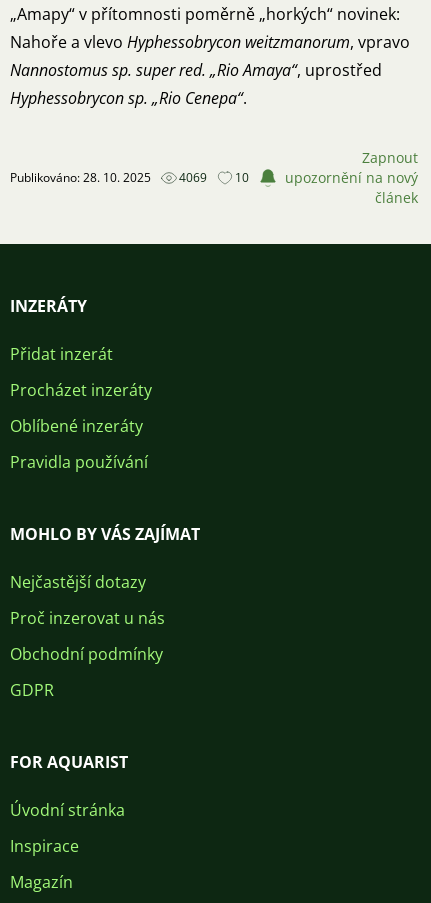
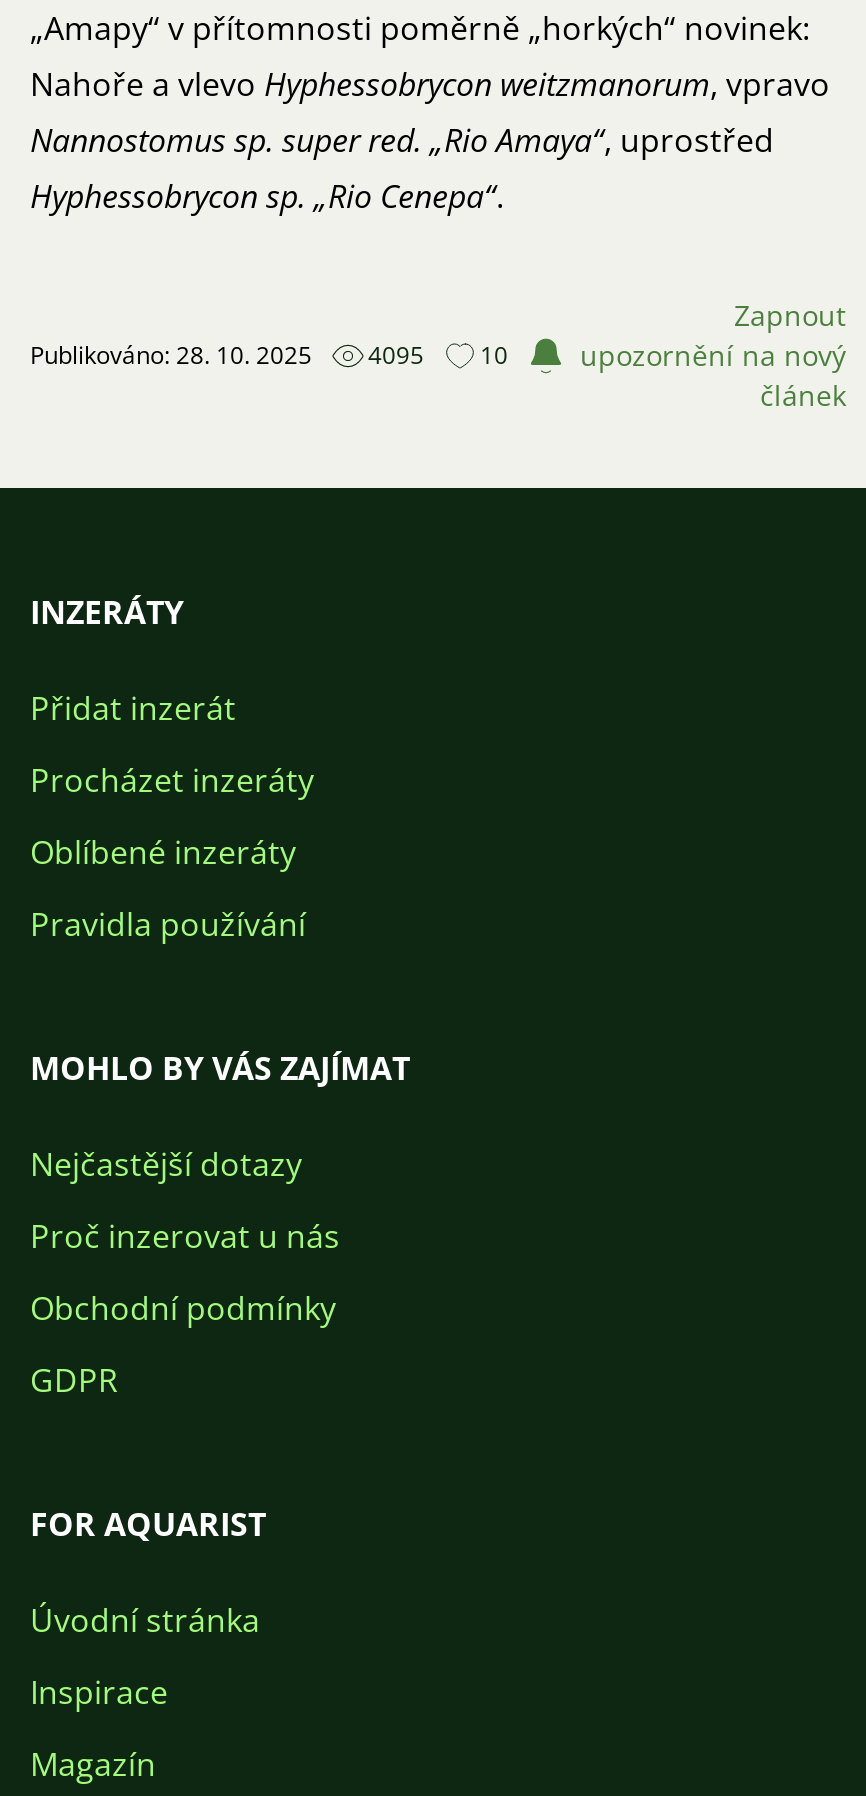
- Publikováno: 28. 10. 2025 4069 10
+ Publikováno: 28. 10. 2025 4095 10
